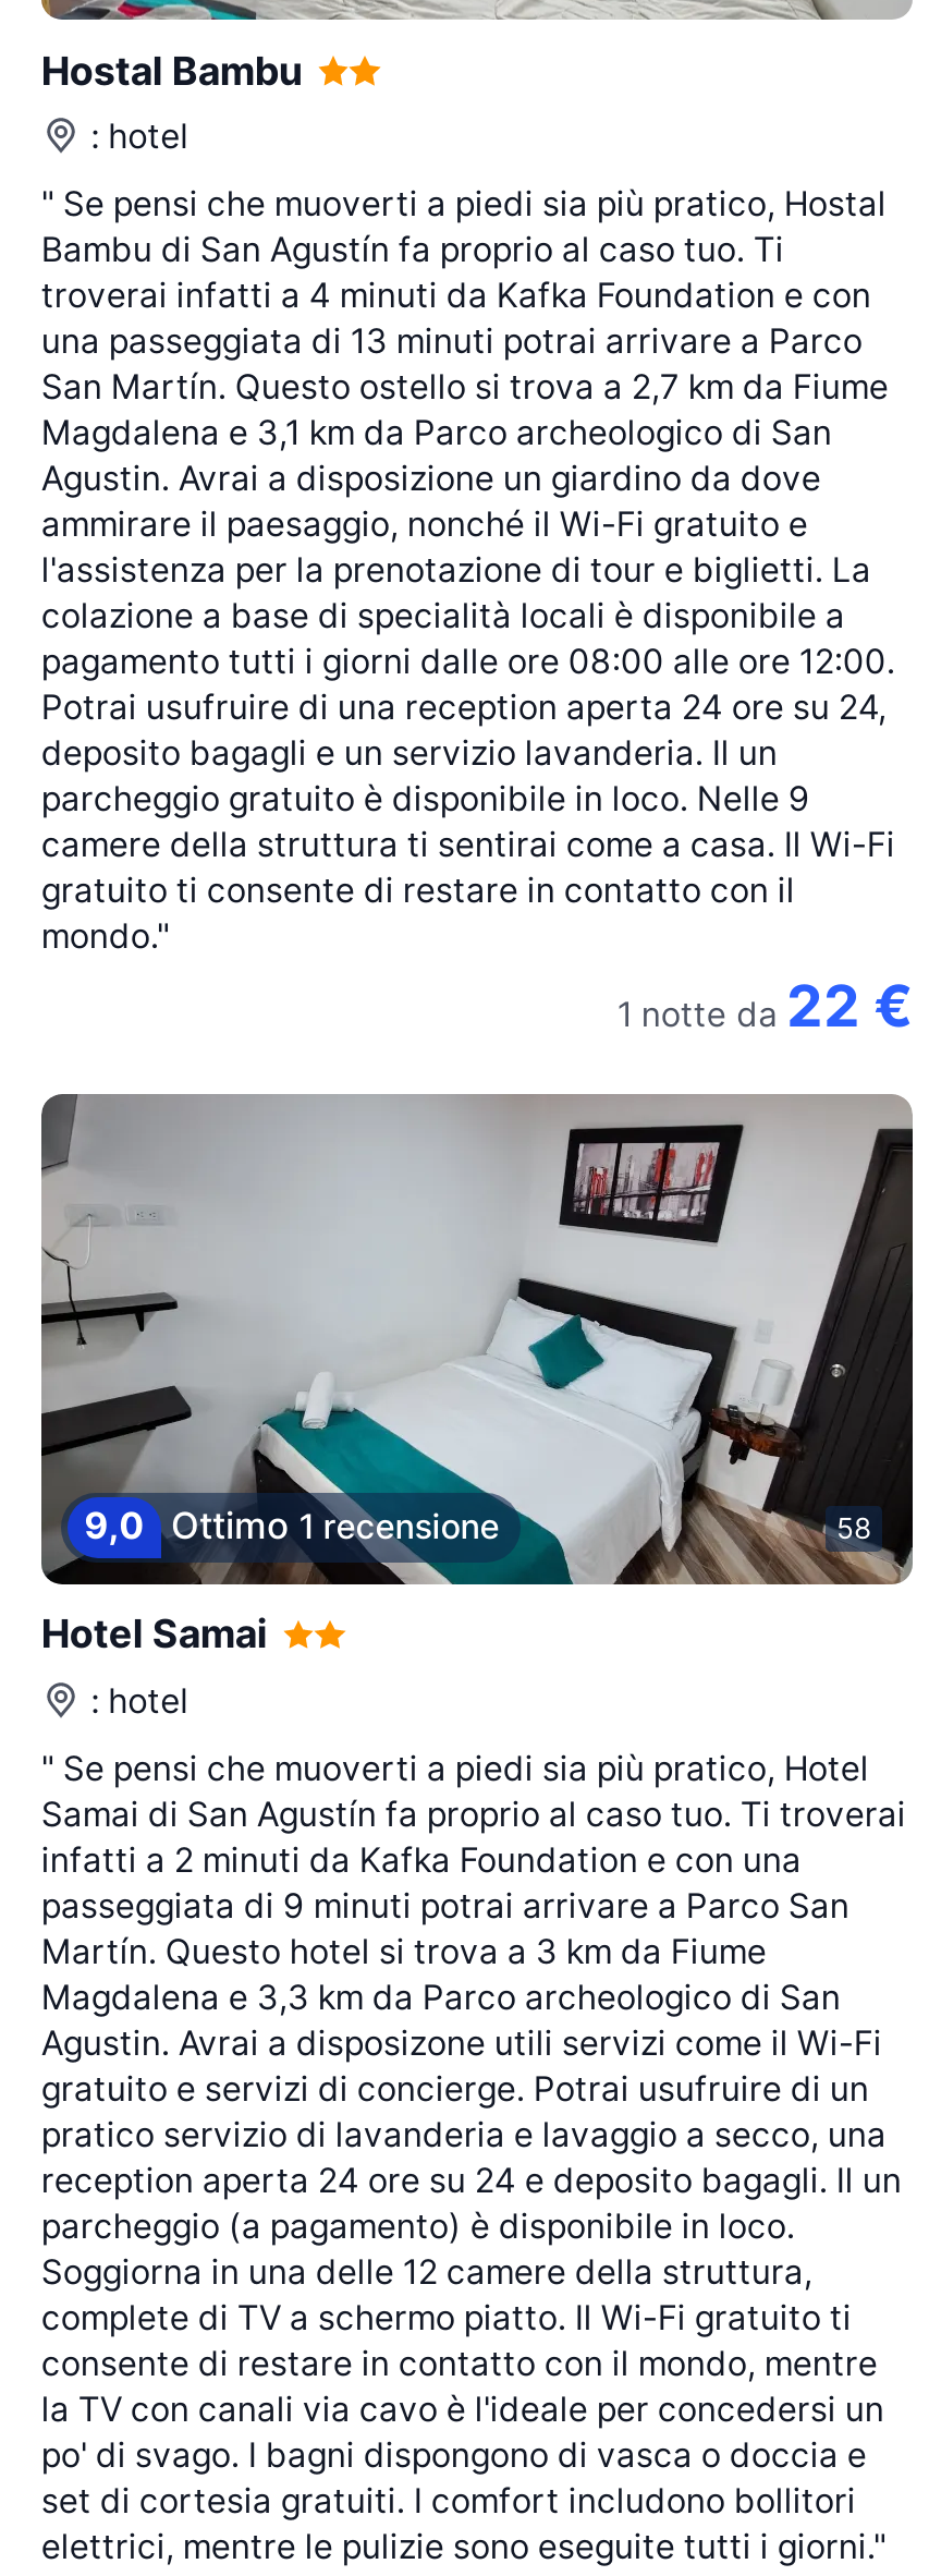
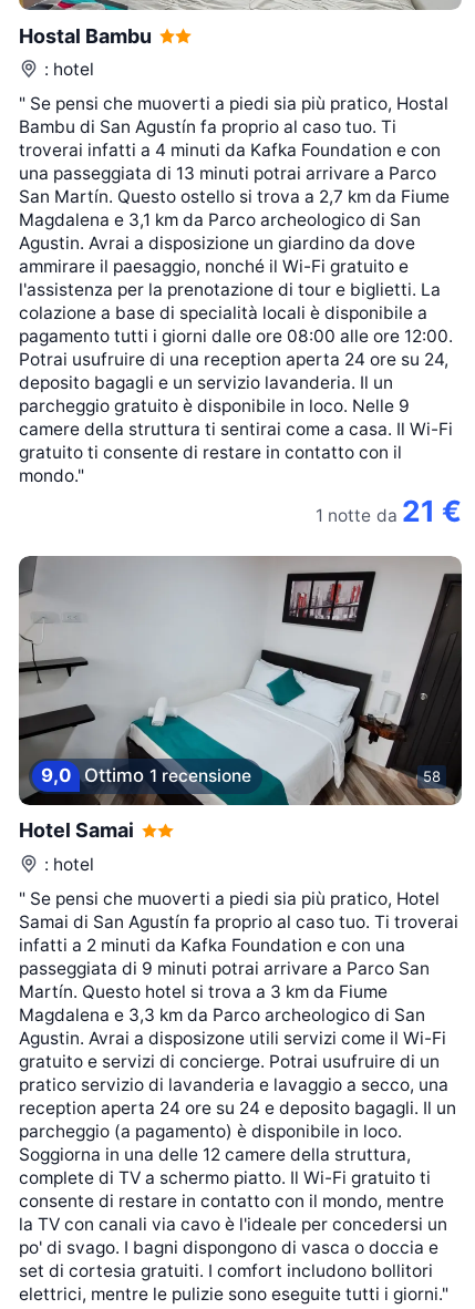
- 1 notte da 22 €
+ 1 notte da 21 €
